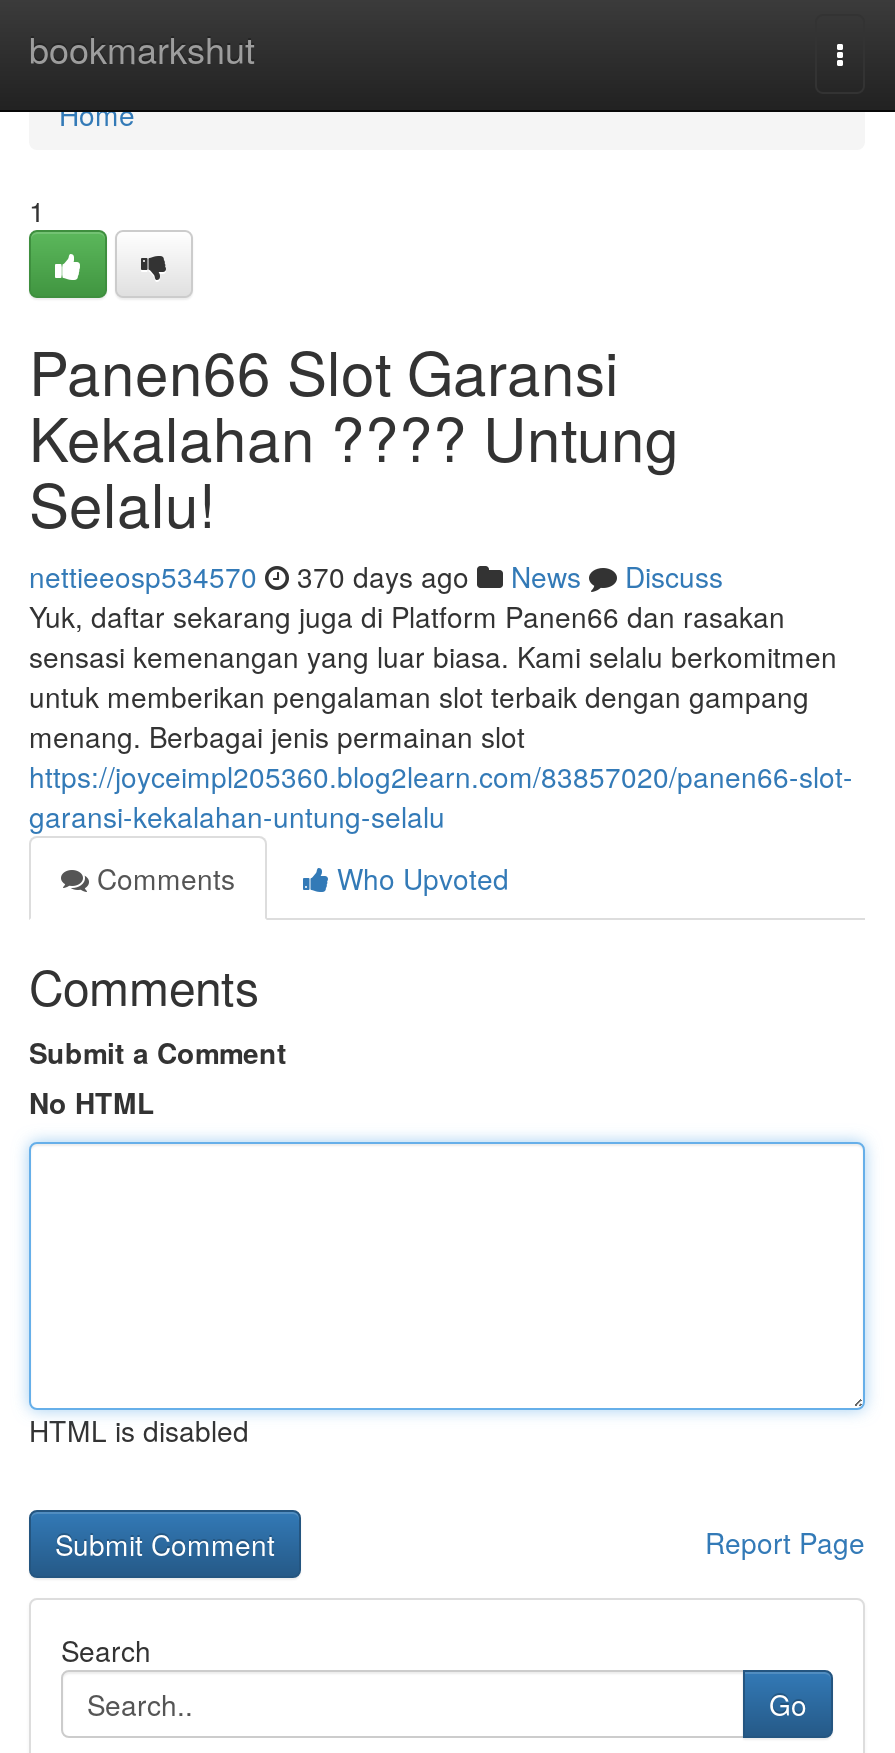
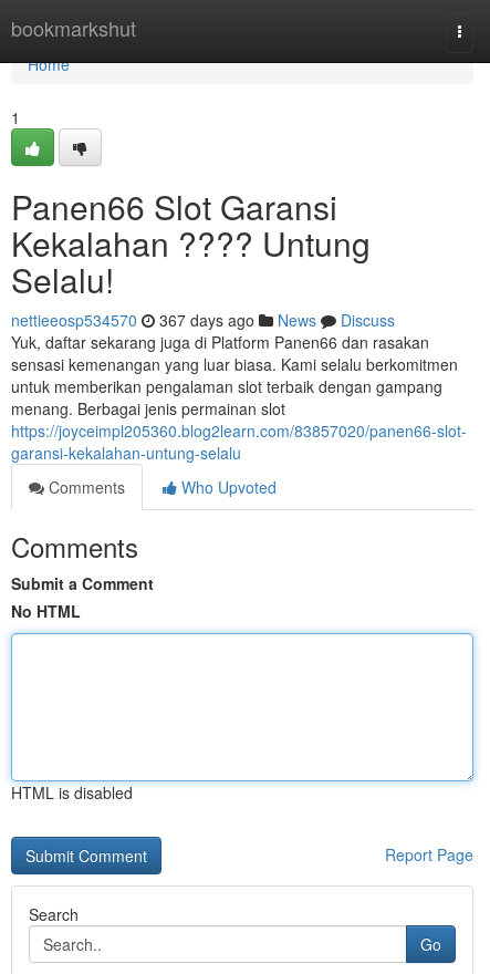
- nettieeosp534570 370 days ago News Discuss
+ nettieeosp534570 367 days ago News Discuss
